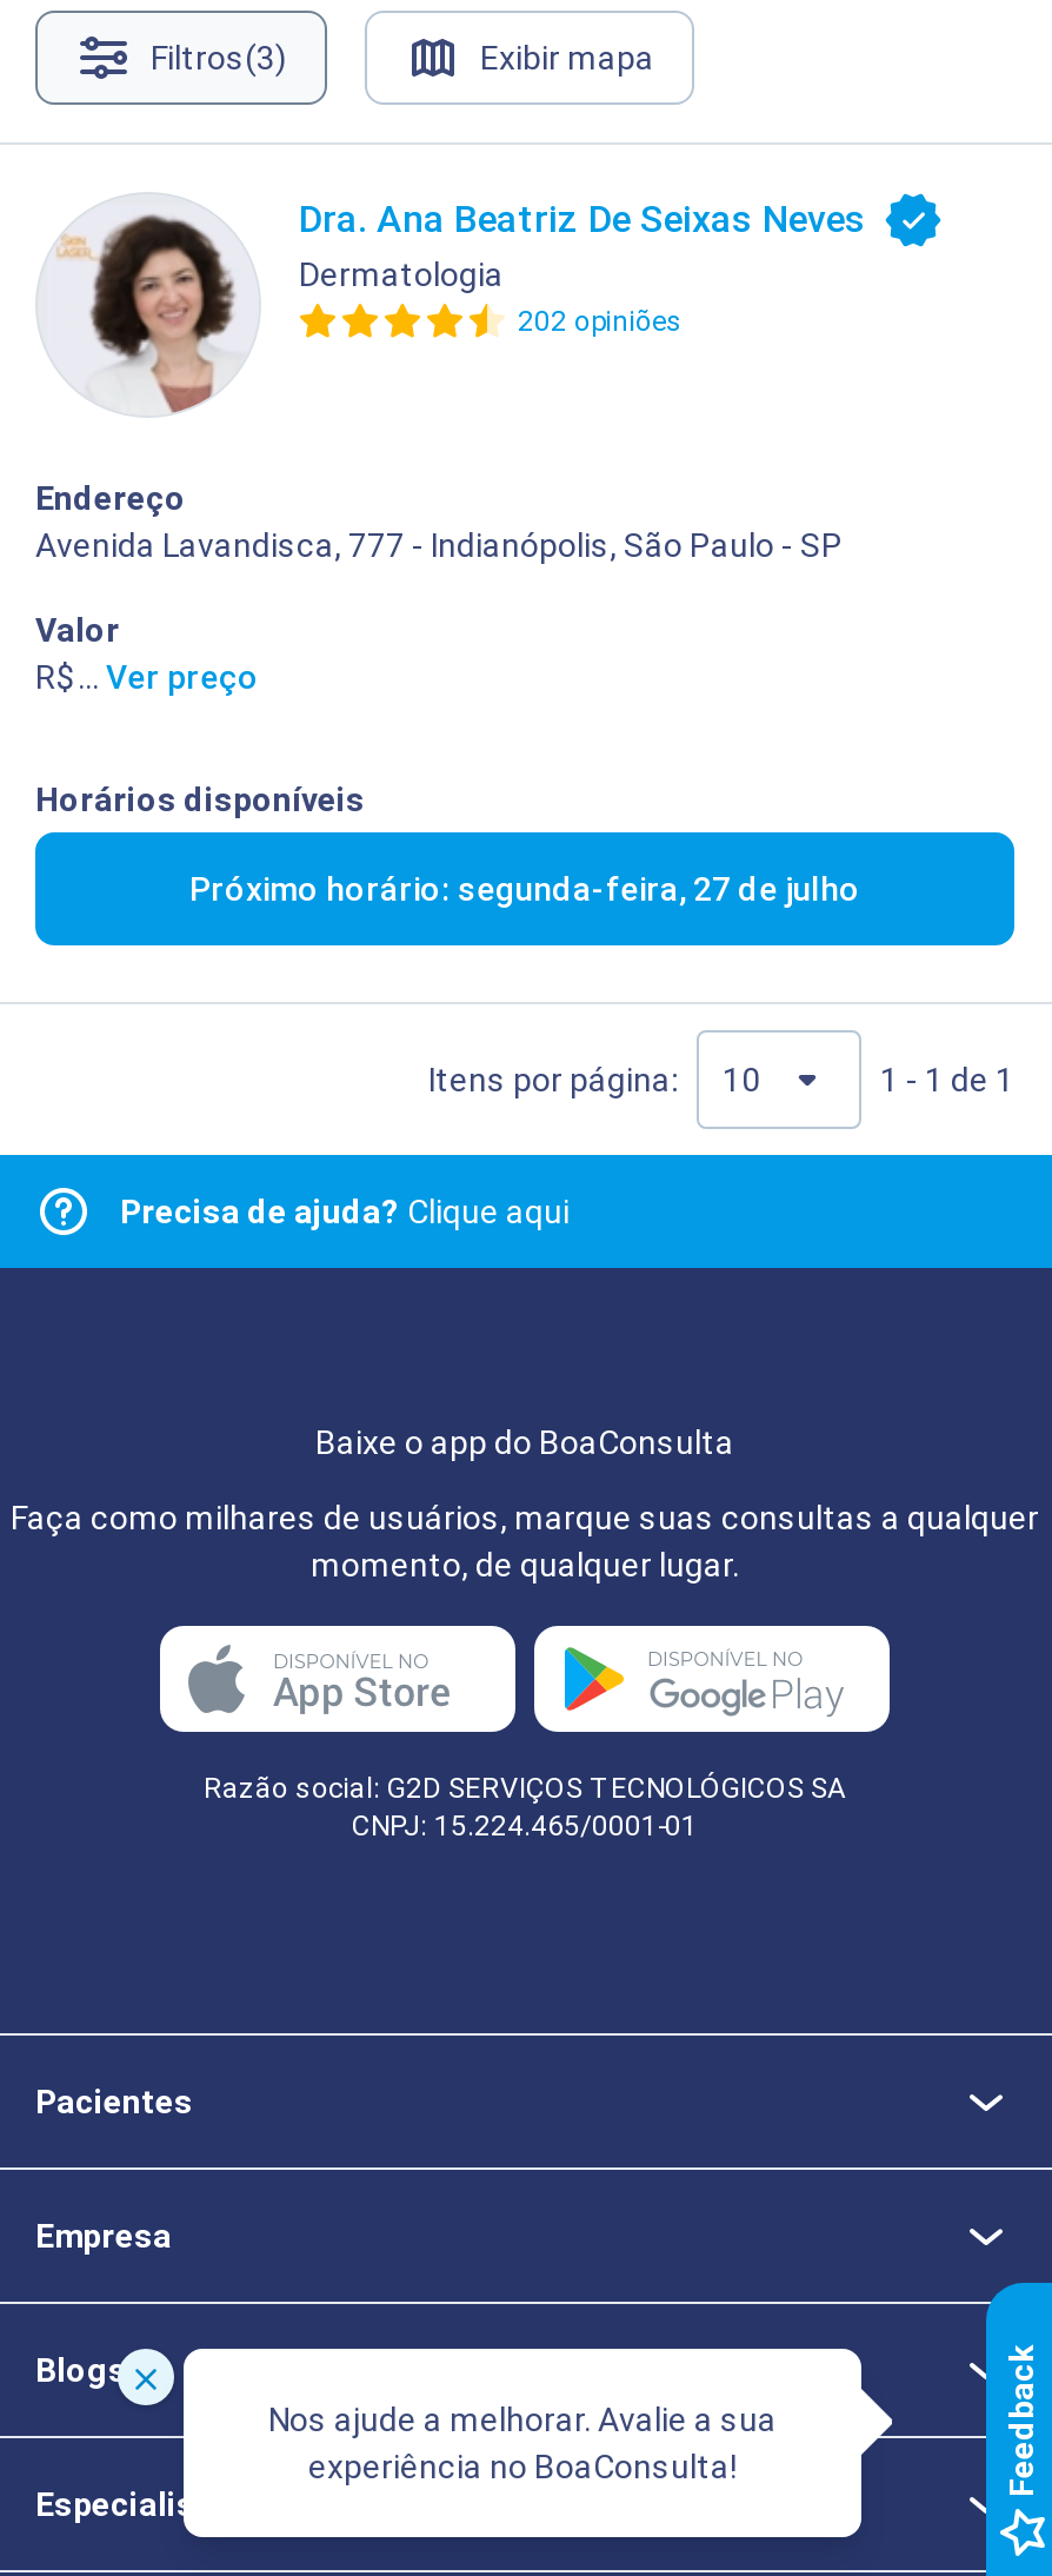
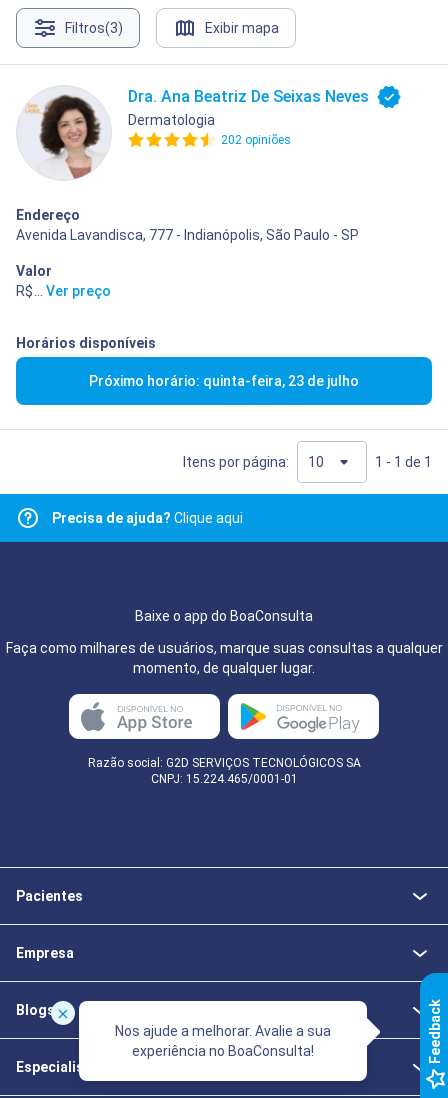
- Próximo horário: segunda-feira, 27 de julho
+ Próximo horário: quinta-feira, 23 de julho
